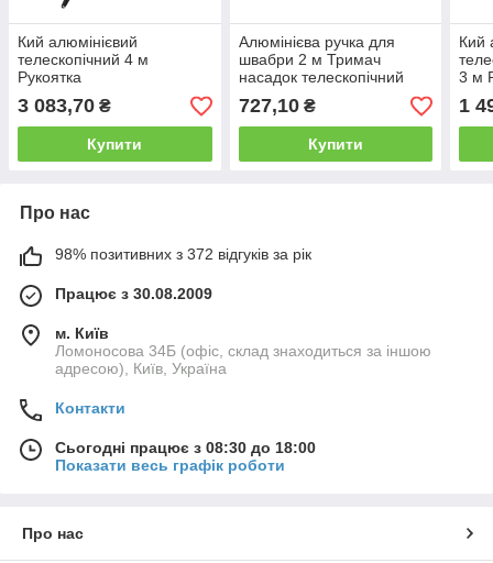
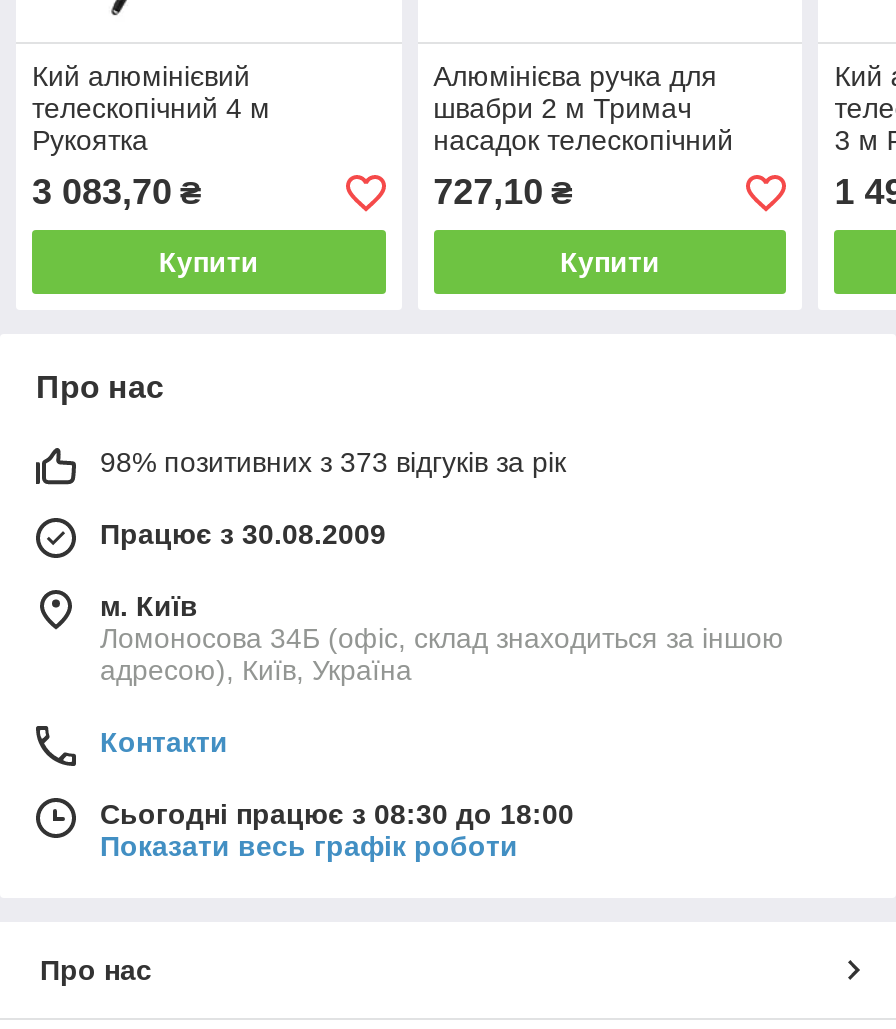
- 98% позитивних з 372 відгуків за рік
+ 98% позитивних з 373 відгуків за рік
